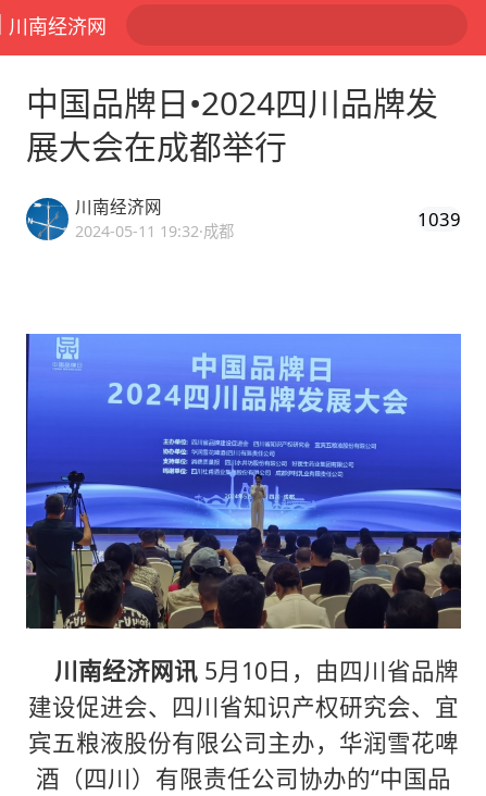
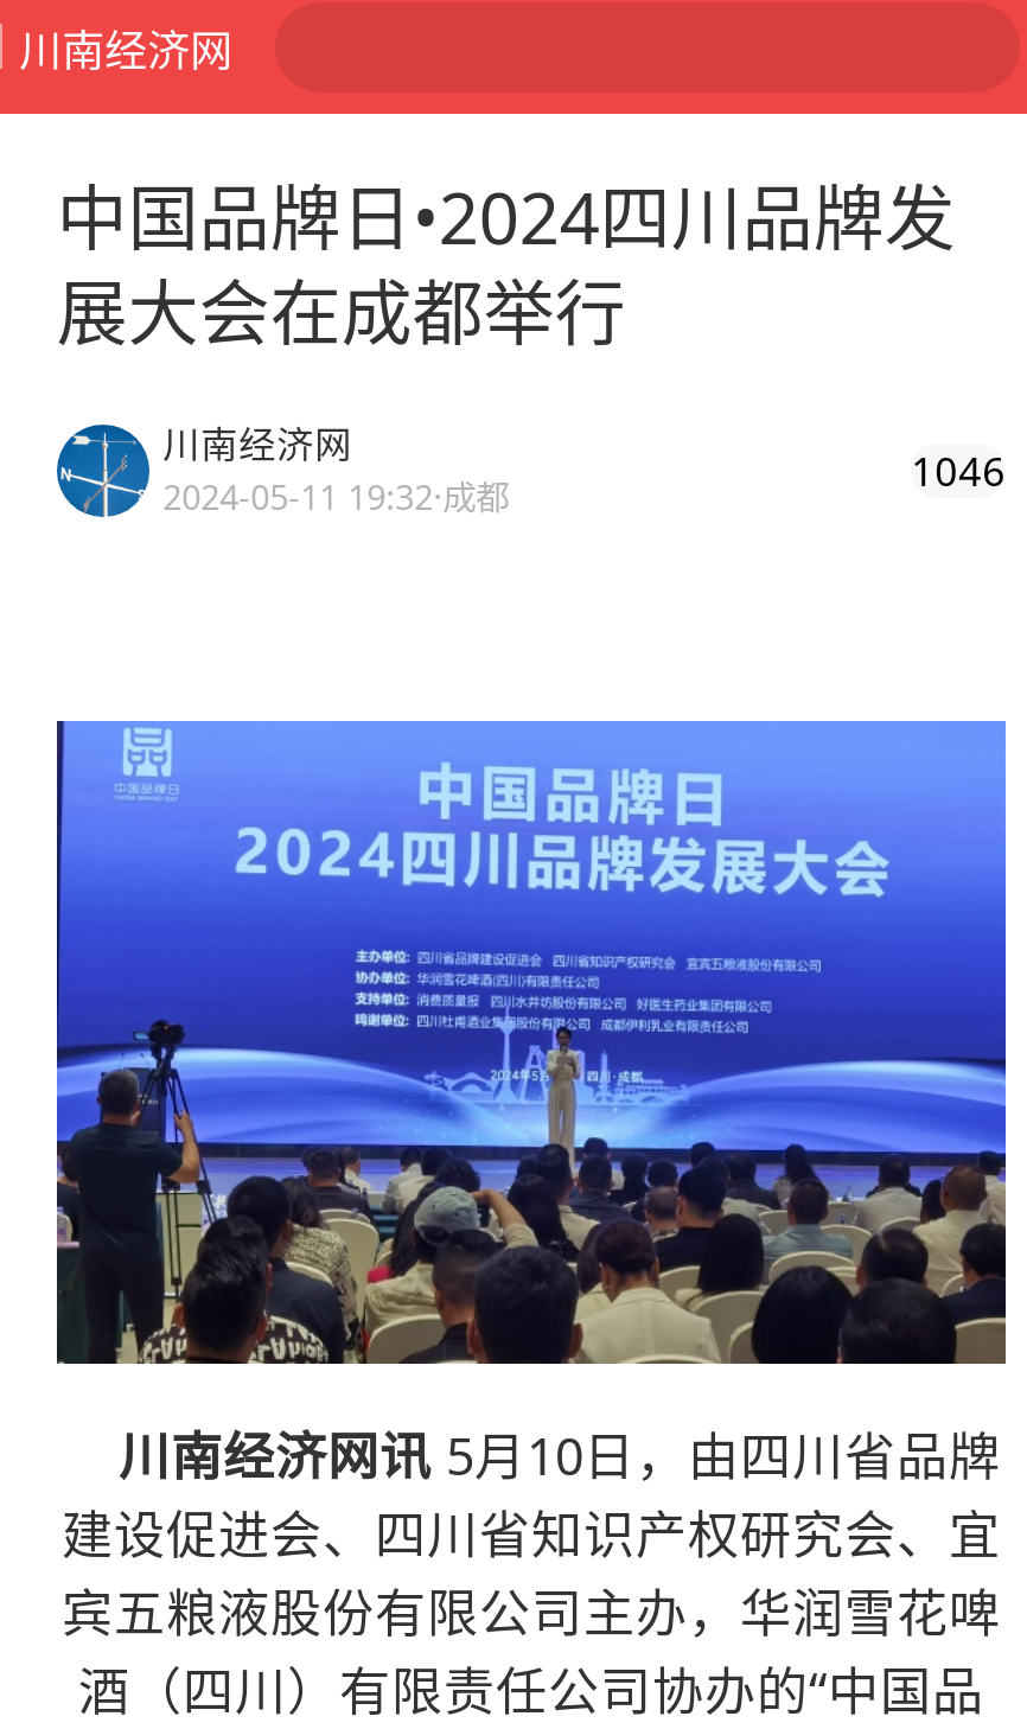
- 1039
+ 1046
